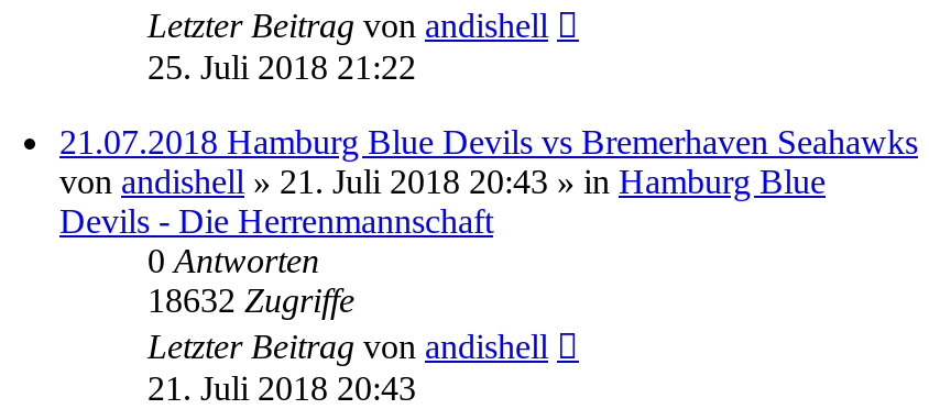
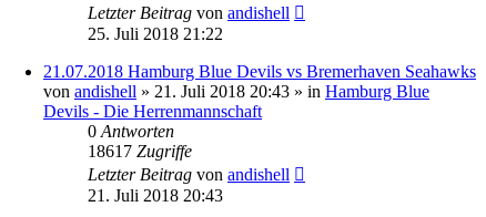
- 18632 Zugriffe
+ 18617 Zugriffe
